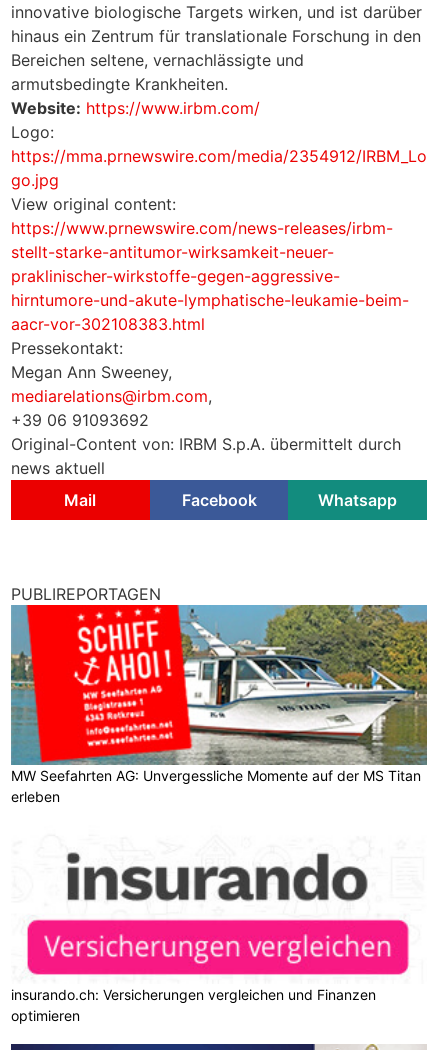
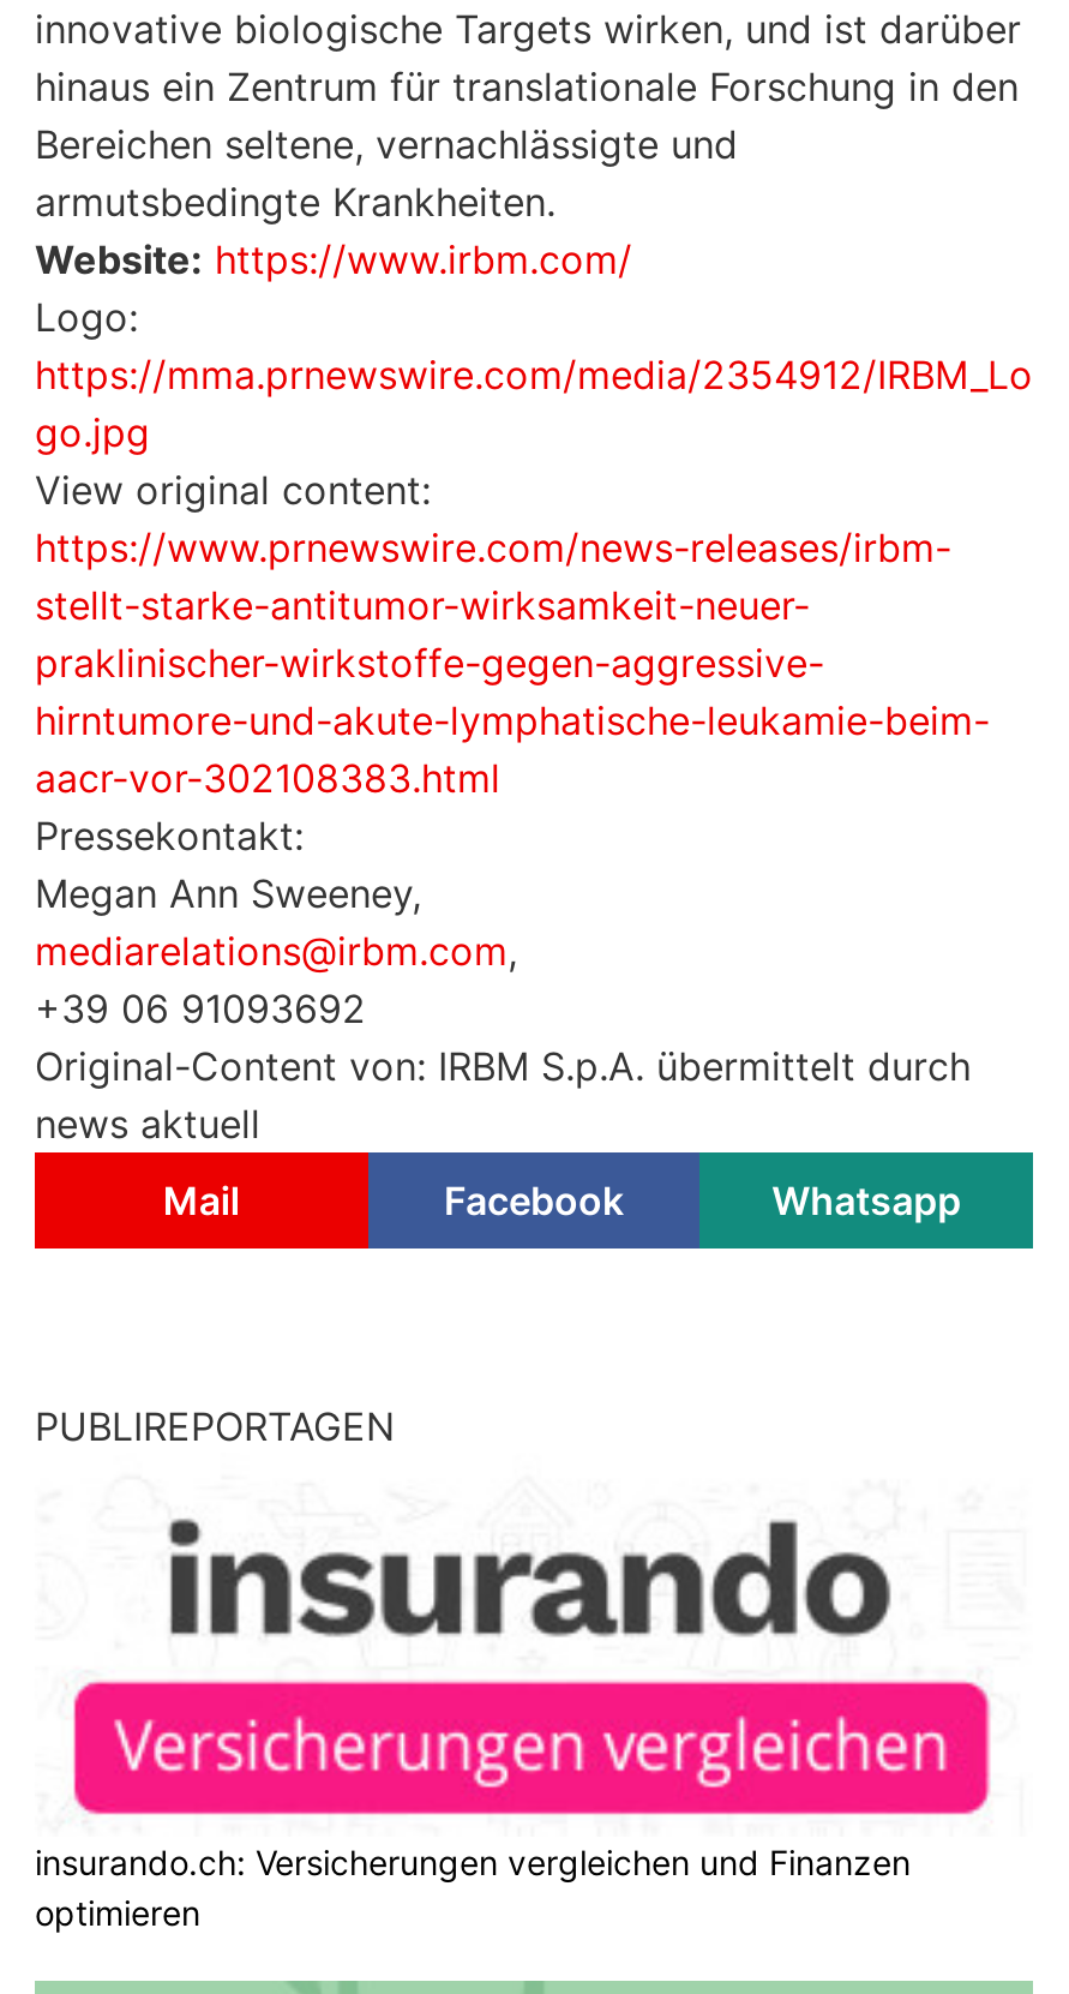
- [image]
- MW Seefahrten AG: Unvergessliche Momente auf der MS Titan
- erleben
